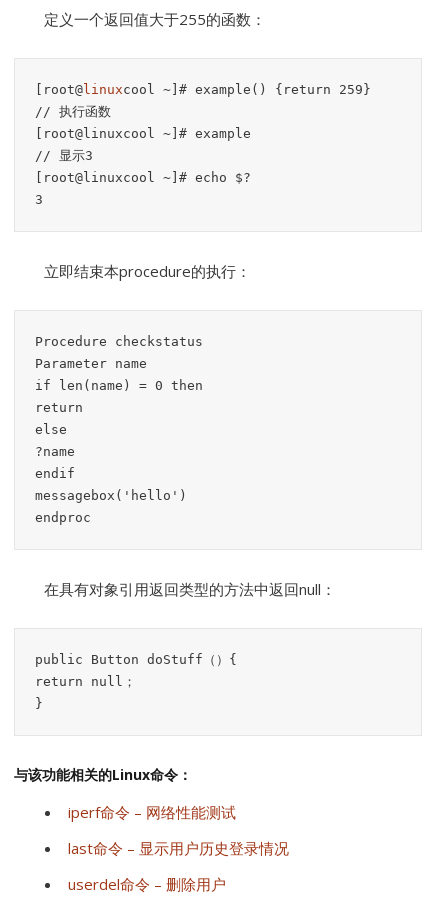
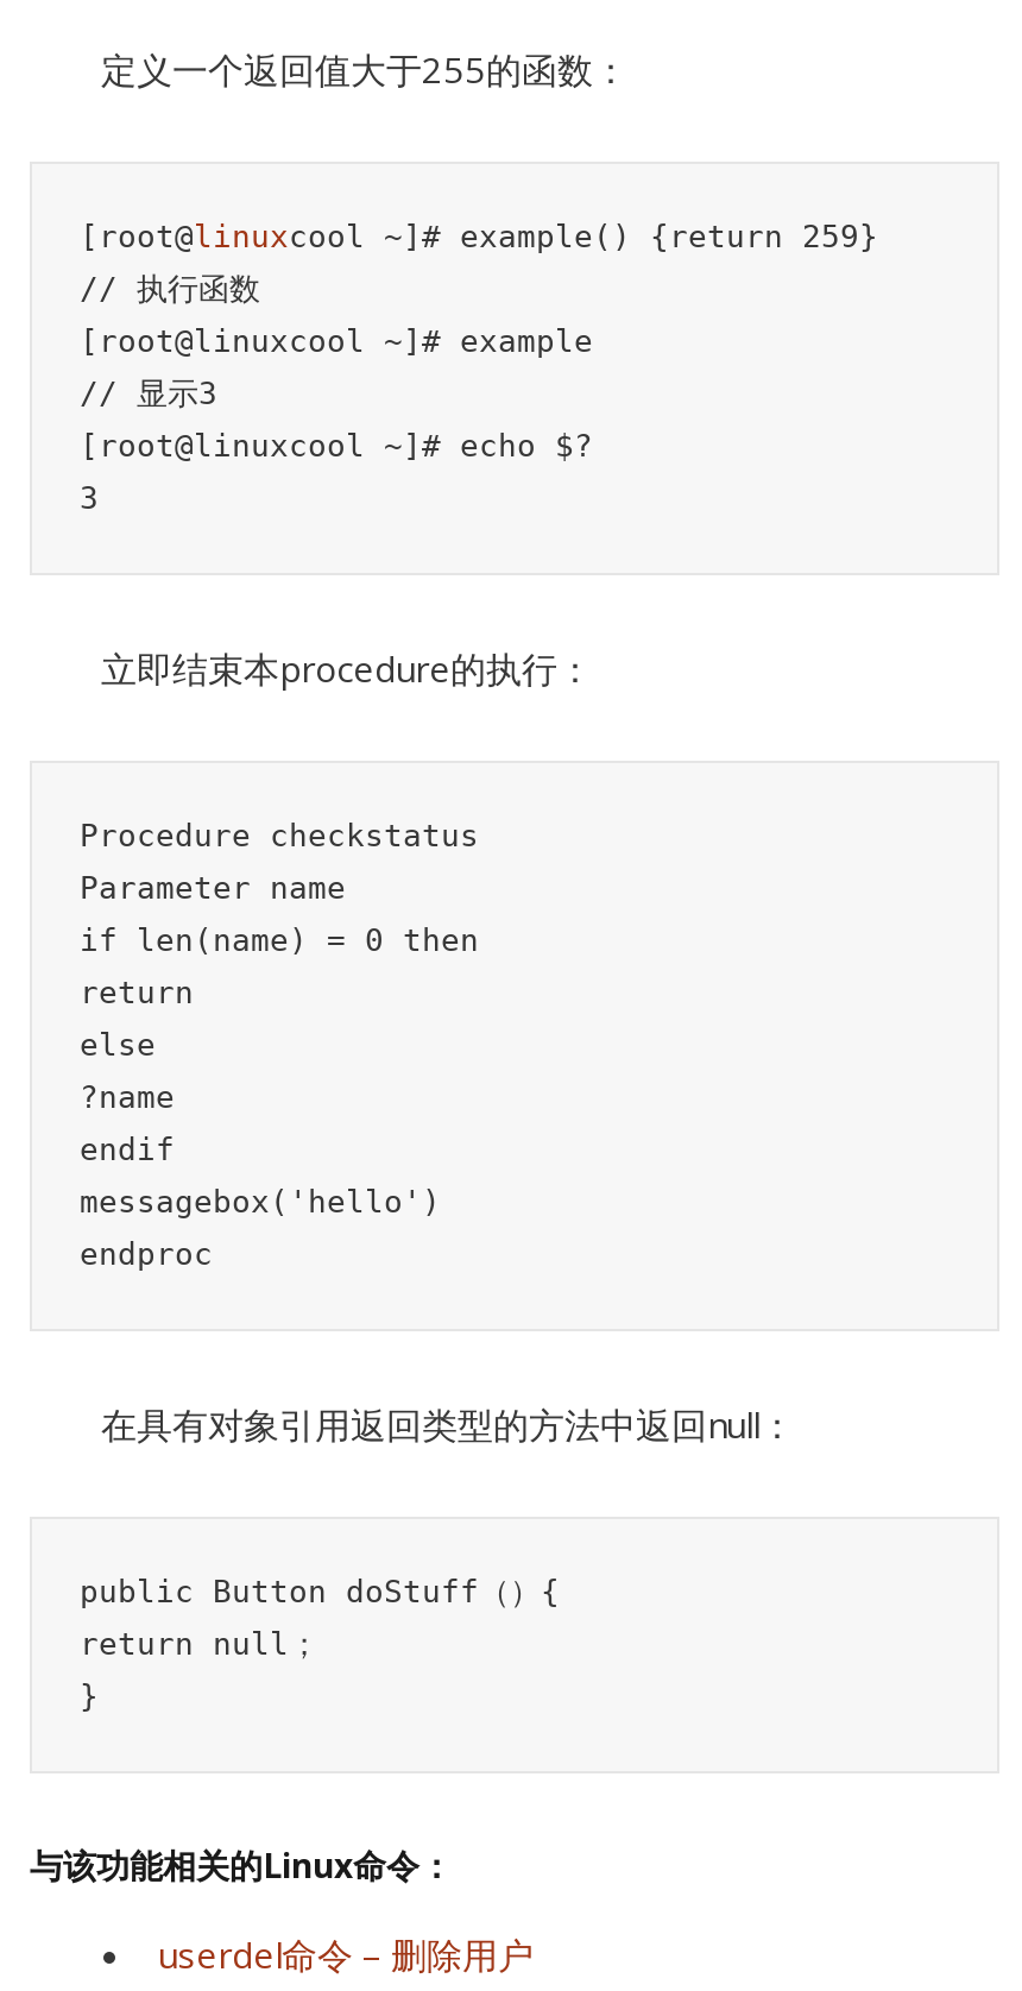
- iperf命令 – 网络性能测试
- last命令 – 显示用户历史登录情况
